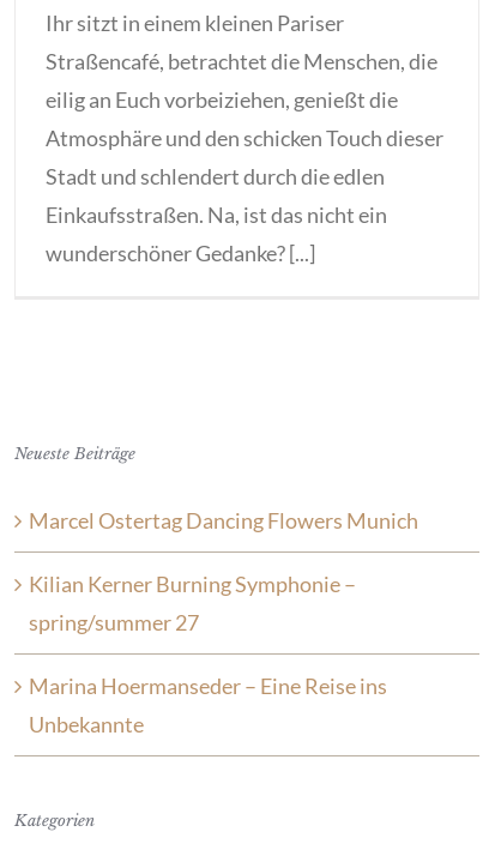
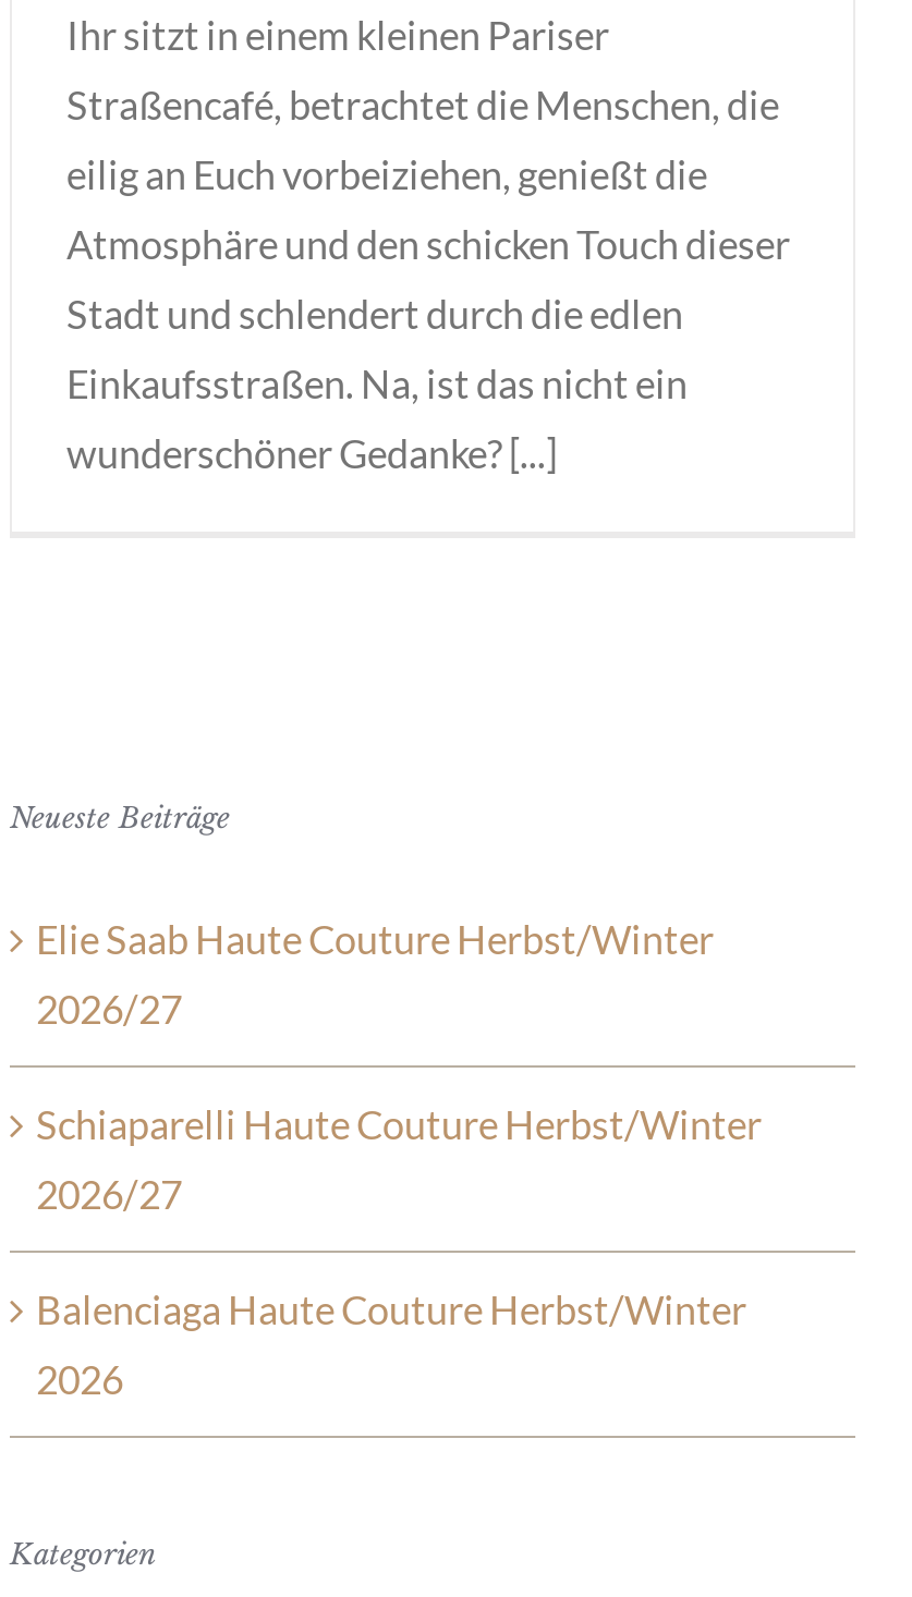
- Marcel Ostertag Dancing Flowers Munich
- Kilian Kerner Burning Symphonie –
- spring/summer 27
- Marina Hoermanseder – Eine Reise ins
- Unbekannte
+ Elie Saab Haute Couture Herbst/Winter
+ 2026/27
+ Schiaparelli Haute Couture Herbst/Winter
+ 2026/27
+ Balenciaga Haute Couture Herbst/Winter
+ 2026
